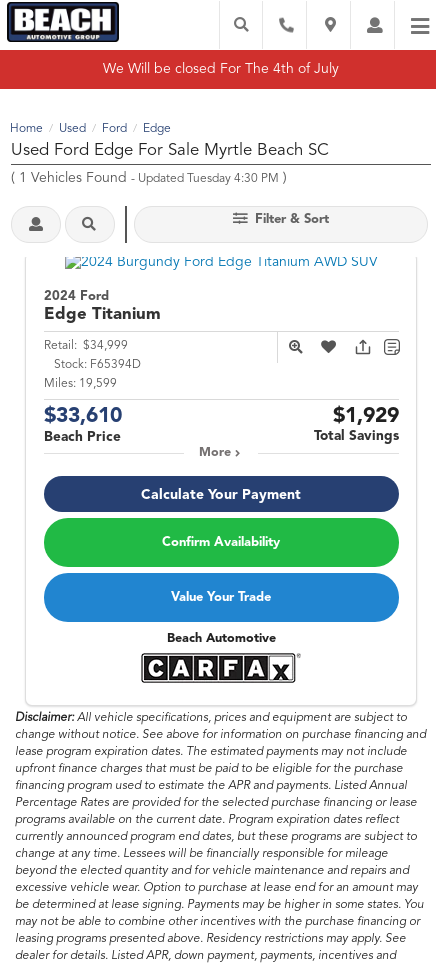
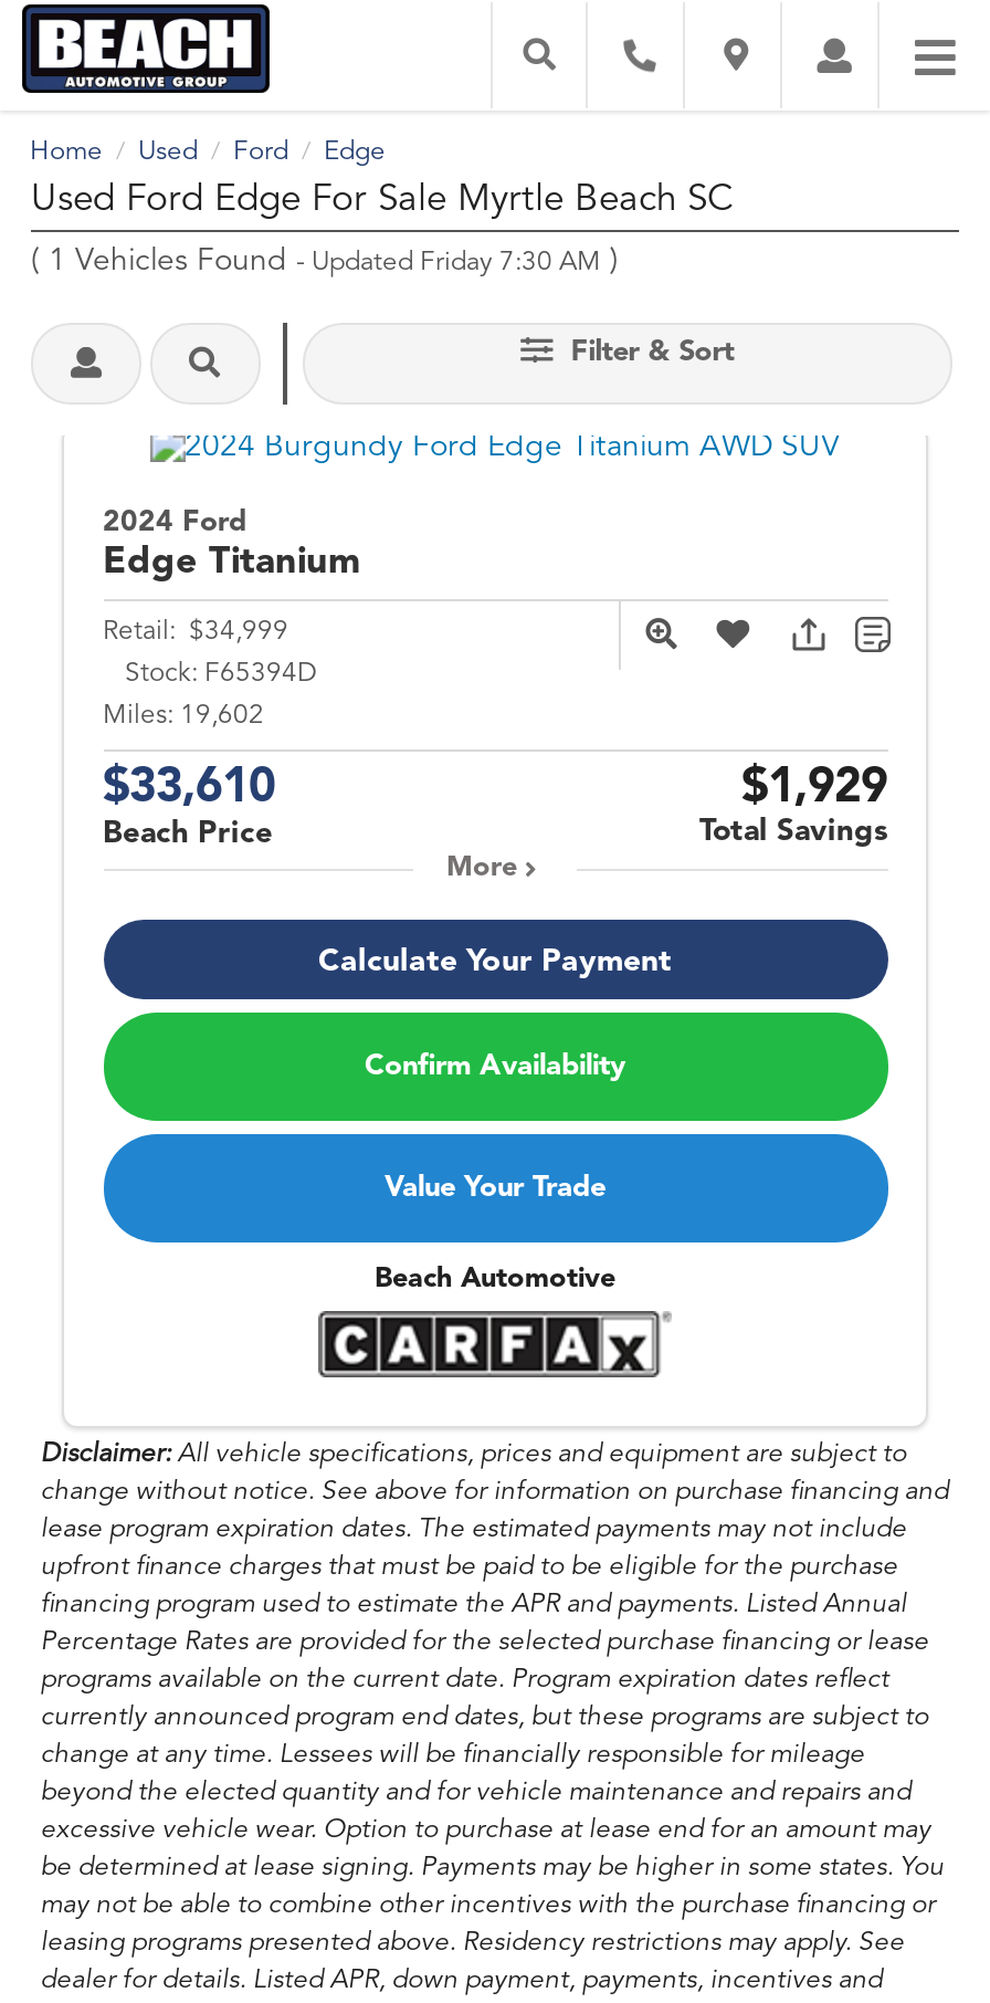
- We Will be closed For The 4th of July

- (1 Vehicles Found - Updated Tuesday 4:30 PM)
+ (1 Vehicles Found - Updated Friday 7:30 AM)

- Miles: 19,599
+ Miles: 19,602
